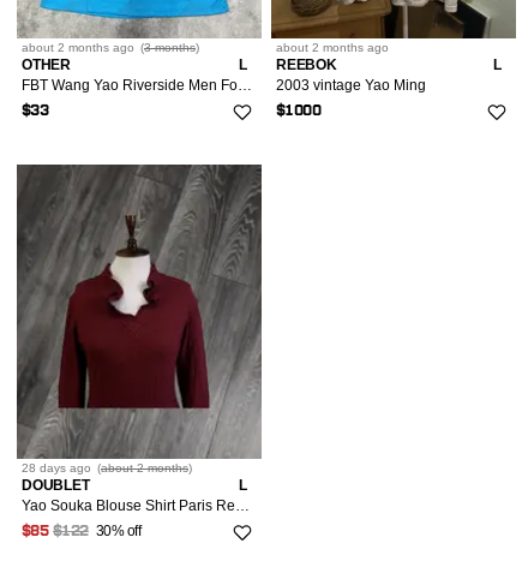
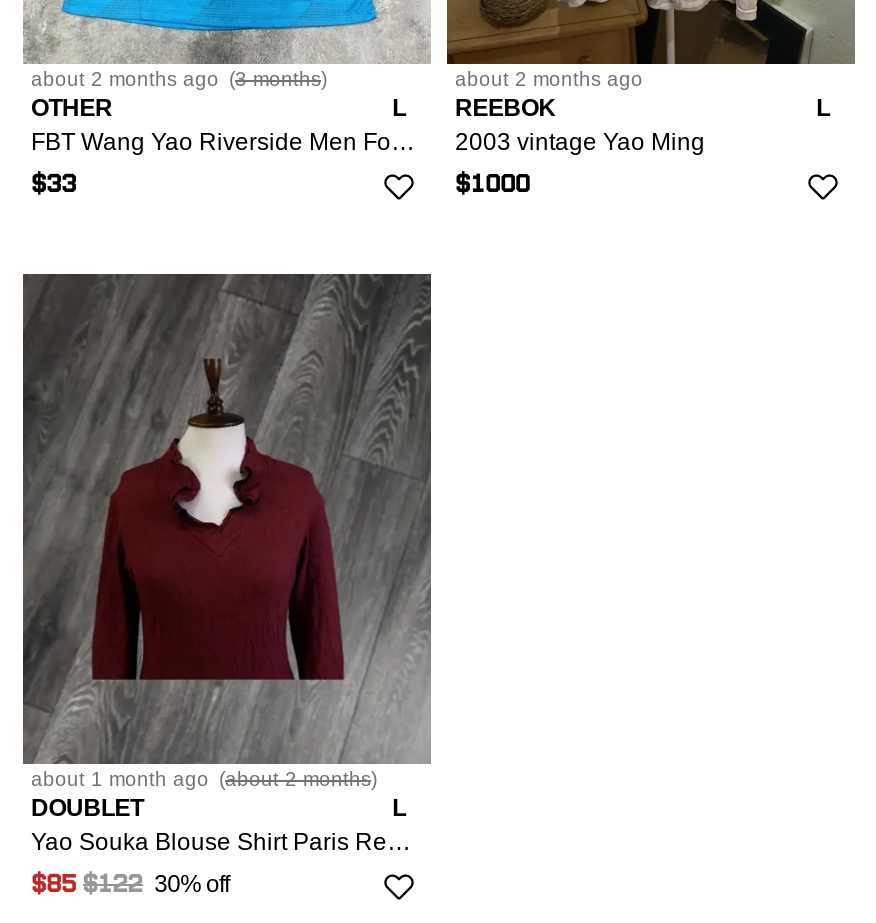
- 28 days ago (about 2 months)
+ about 1 month ago (about 2 months)
